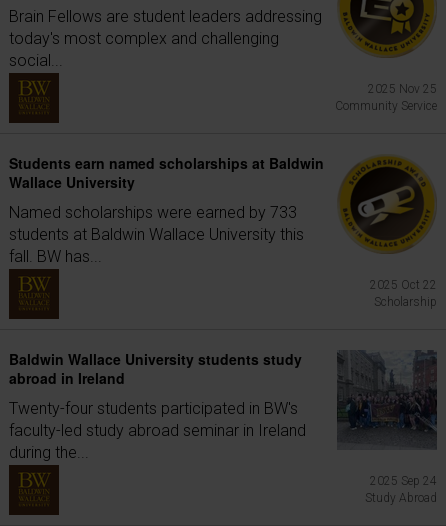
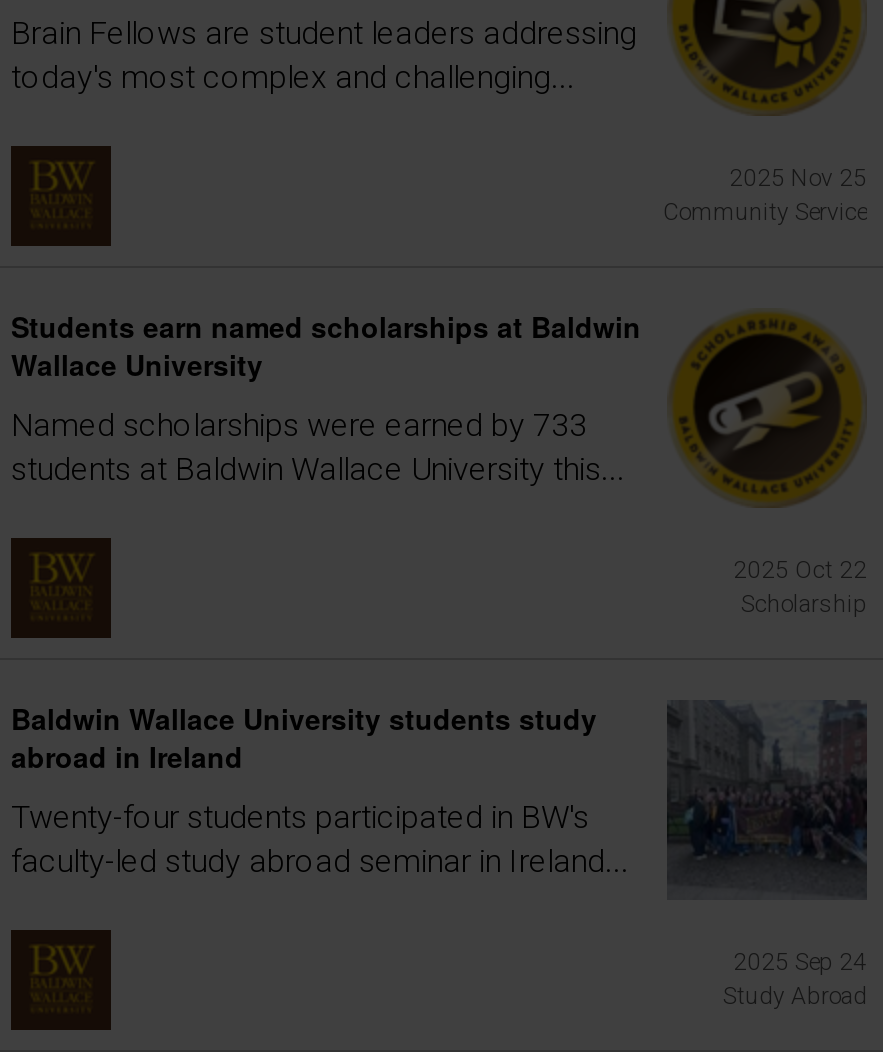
- today's most complex and challenging
- social...
+ today's most complex and challenging...

- students at Baldwin Wallace University this
- fall. BW has...
+ students at Baldwin Wallace University this...

- faculty-led study abroad seminar in Ireland
- during the...
+ faculty-led study abroad seminar in Ireland...
